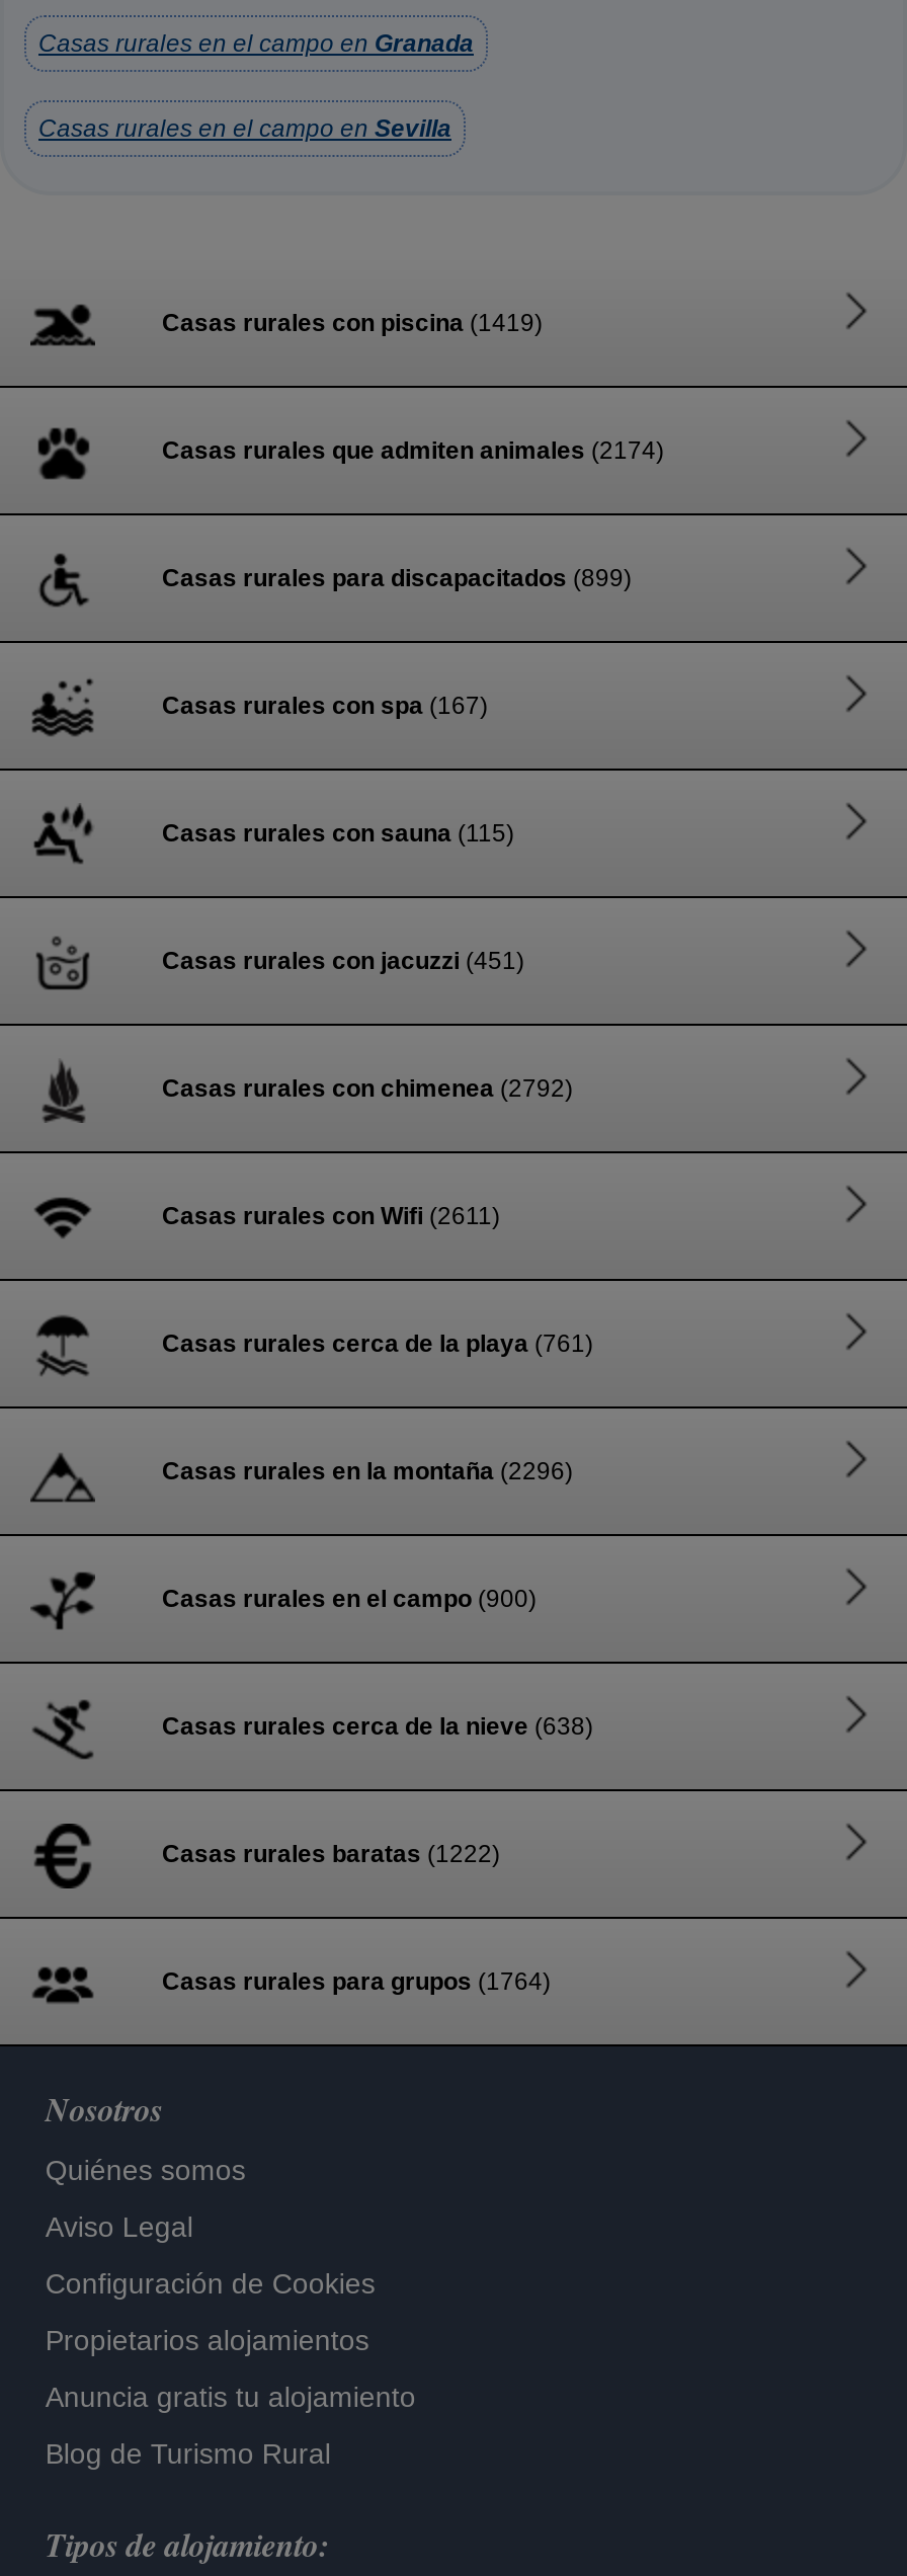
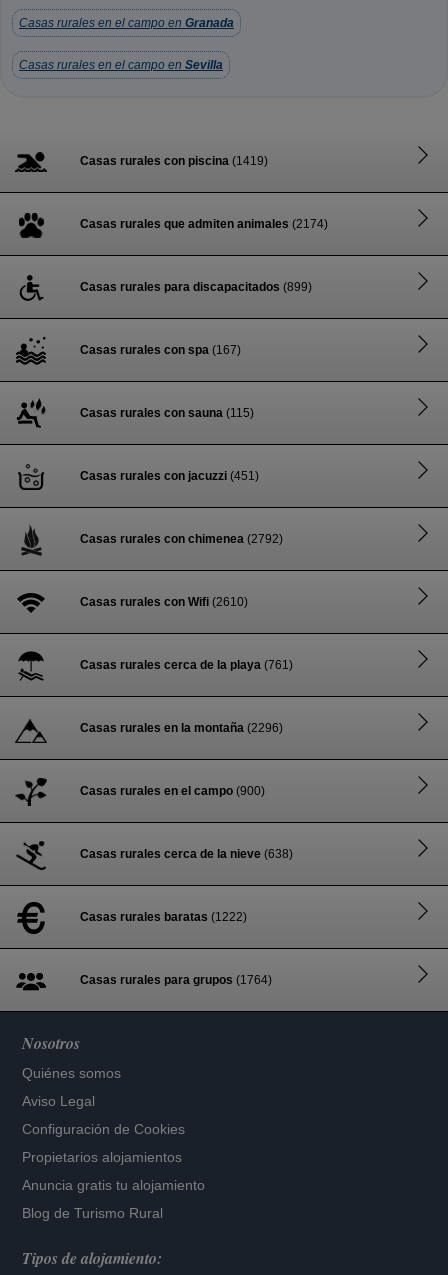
- Casas rurales con Wifi (2611)
+ Casas rurales con Wifi (2610)
